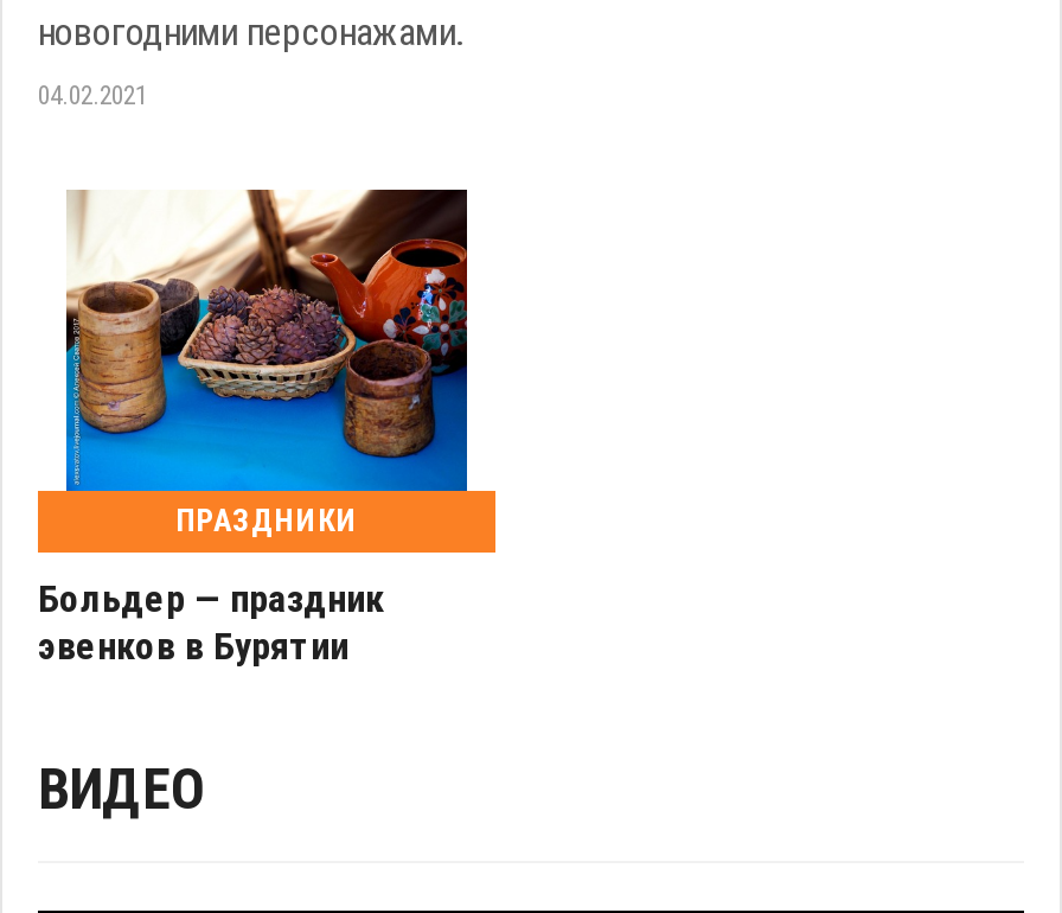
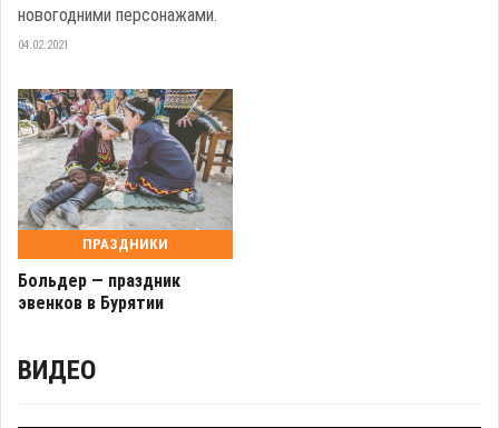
- [image]
+ [image]
